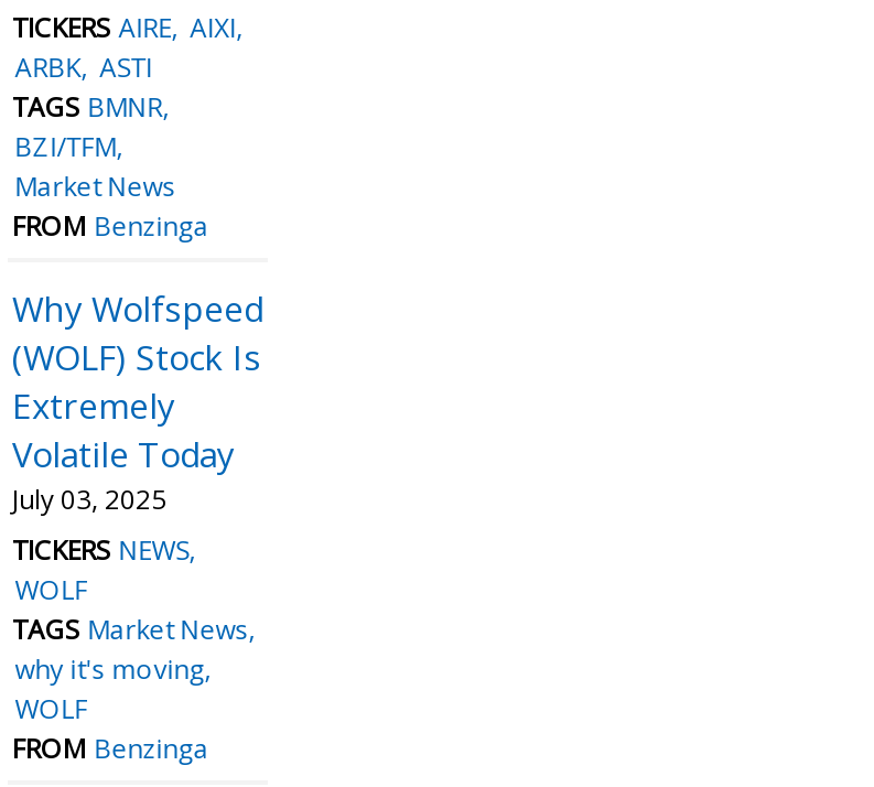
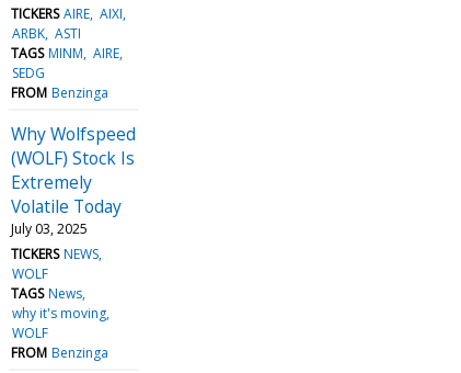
- TAGS BMNR
- BZI/TFM
- Market News
+ TAGS MINM AIRE
+ SEDG

- TAGS Market News
+ TAGS News
